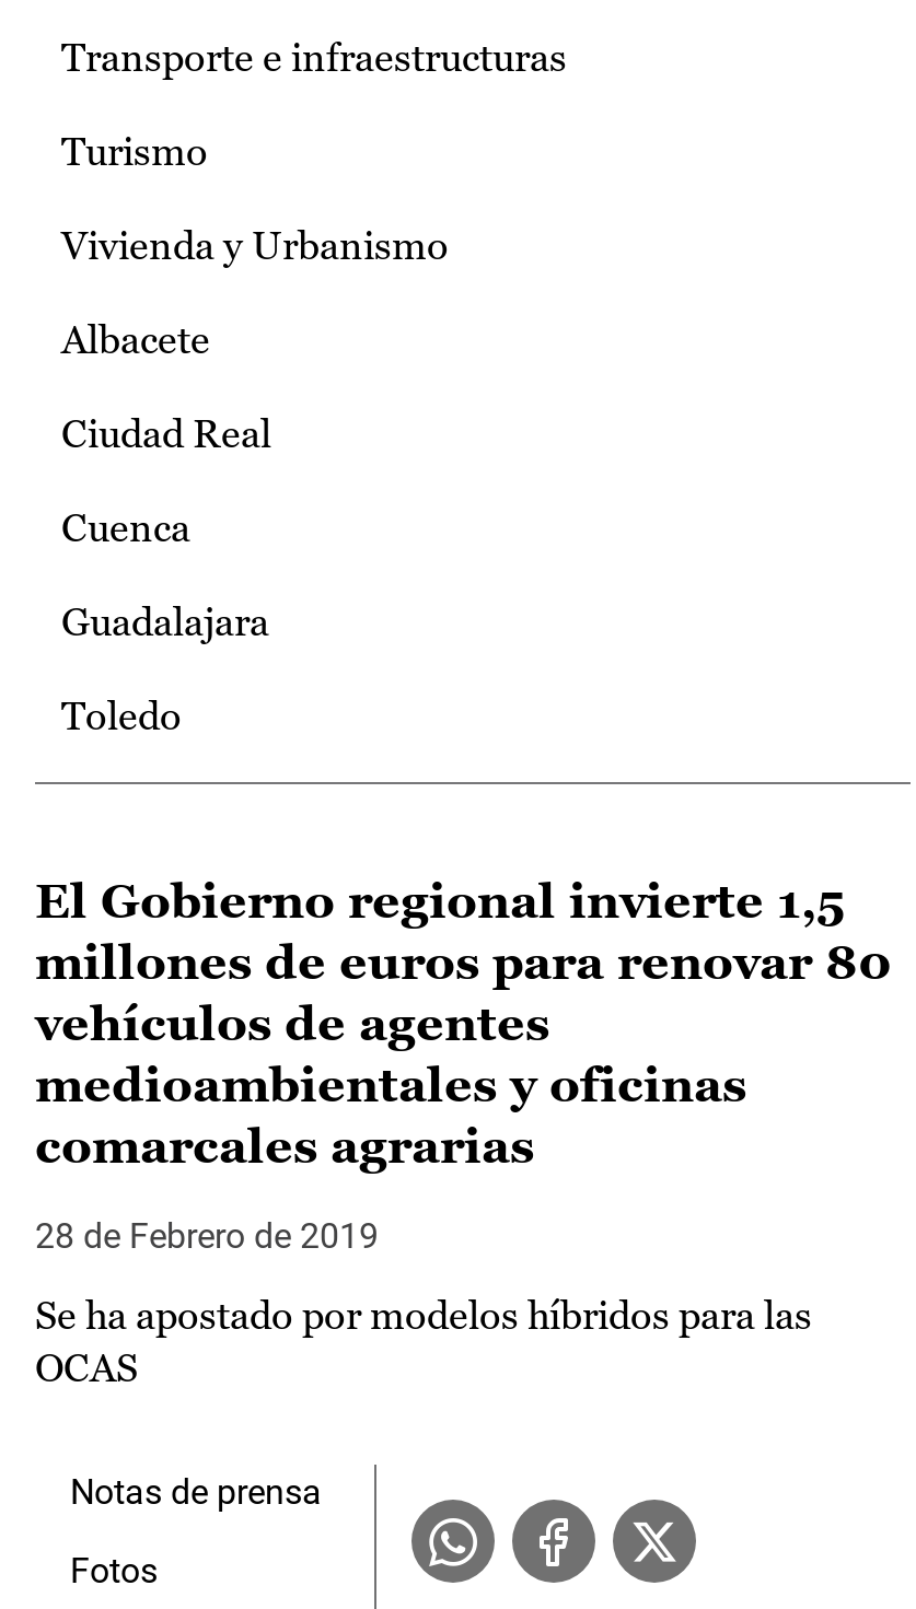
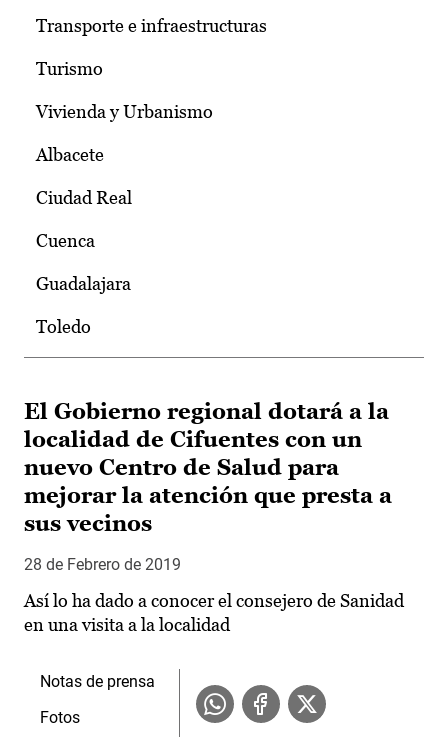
- El Gobierno regional invierte 1,5
- millones de euros para renovar 80
- vehículos de agentes
- medioambientales y oficinas
- comarcales agrarias
+ El Gobierno regional dotará a la
+ localidad de Cifuentes con un
+ nuevo Centro de Salud para
+ mejorar la atención que presta a
+ sus vecinos

- Se ha apostado por modelos híbridos para las
- OCAS
+ Así lo ha dado a conocer el consejero de Sanidad
+ en una visita a la localidad
